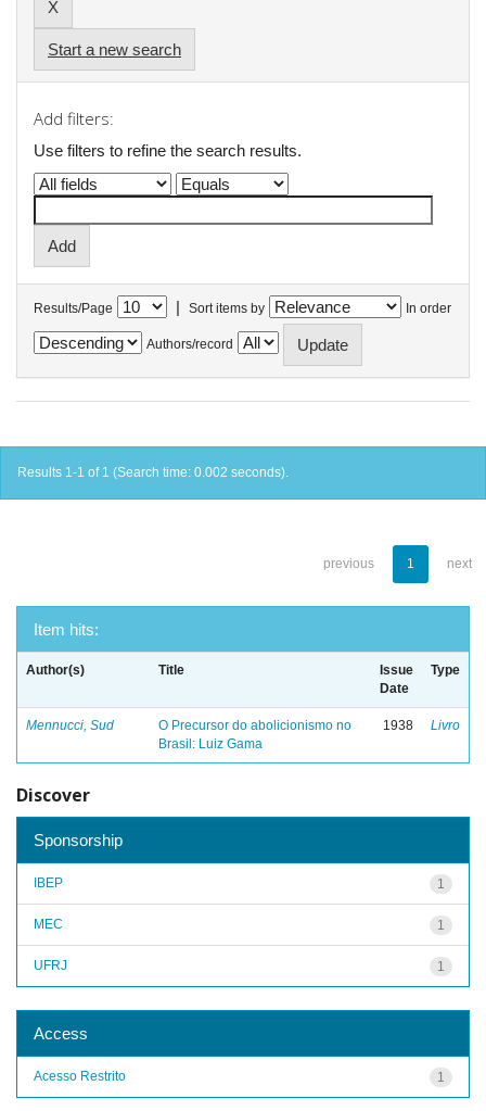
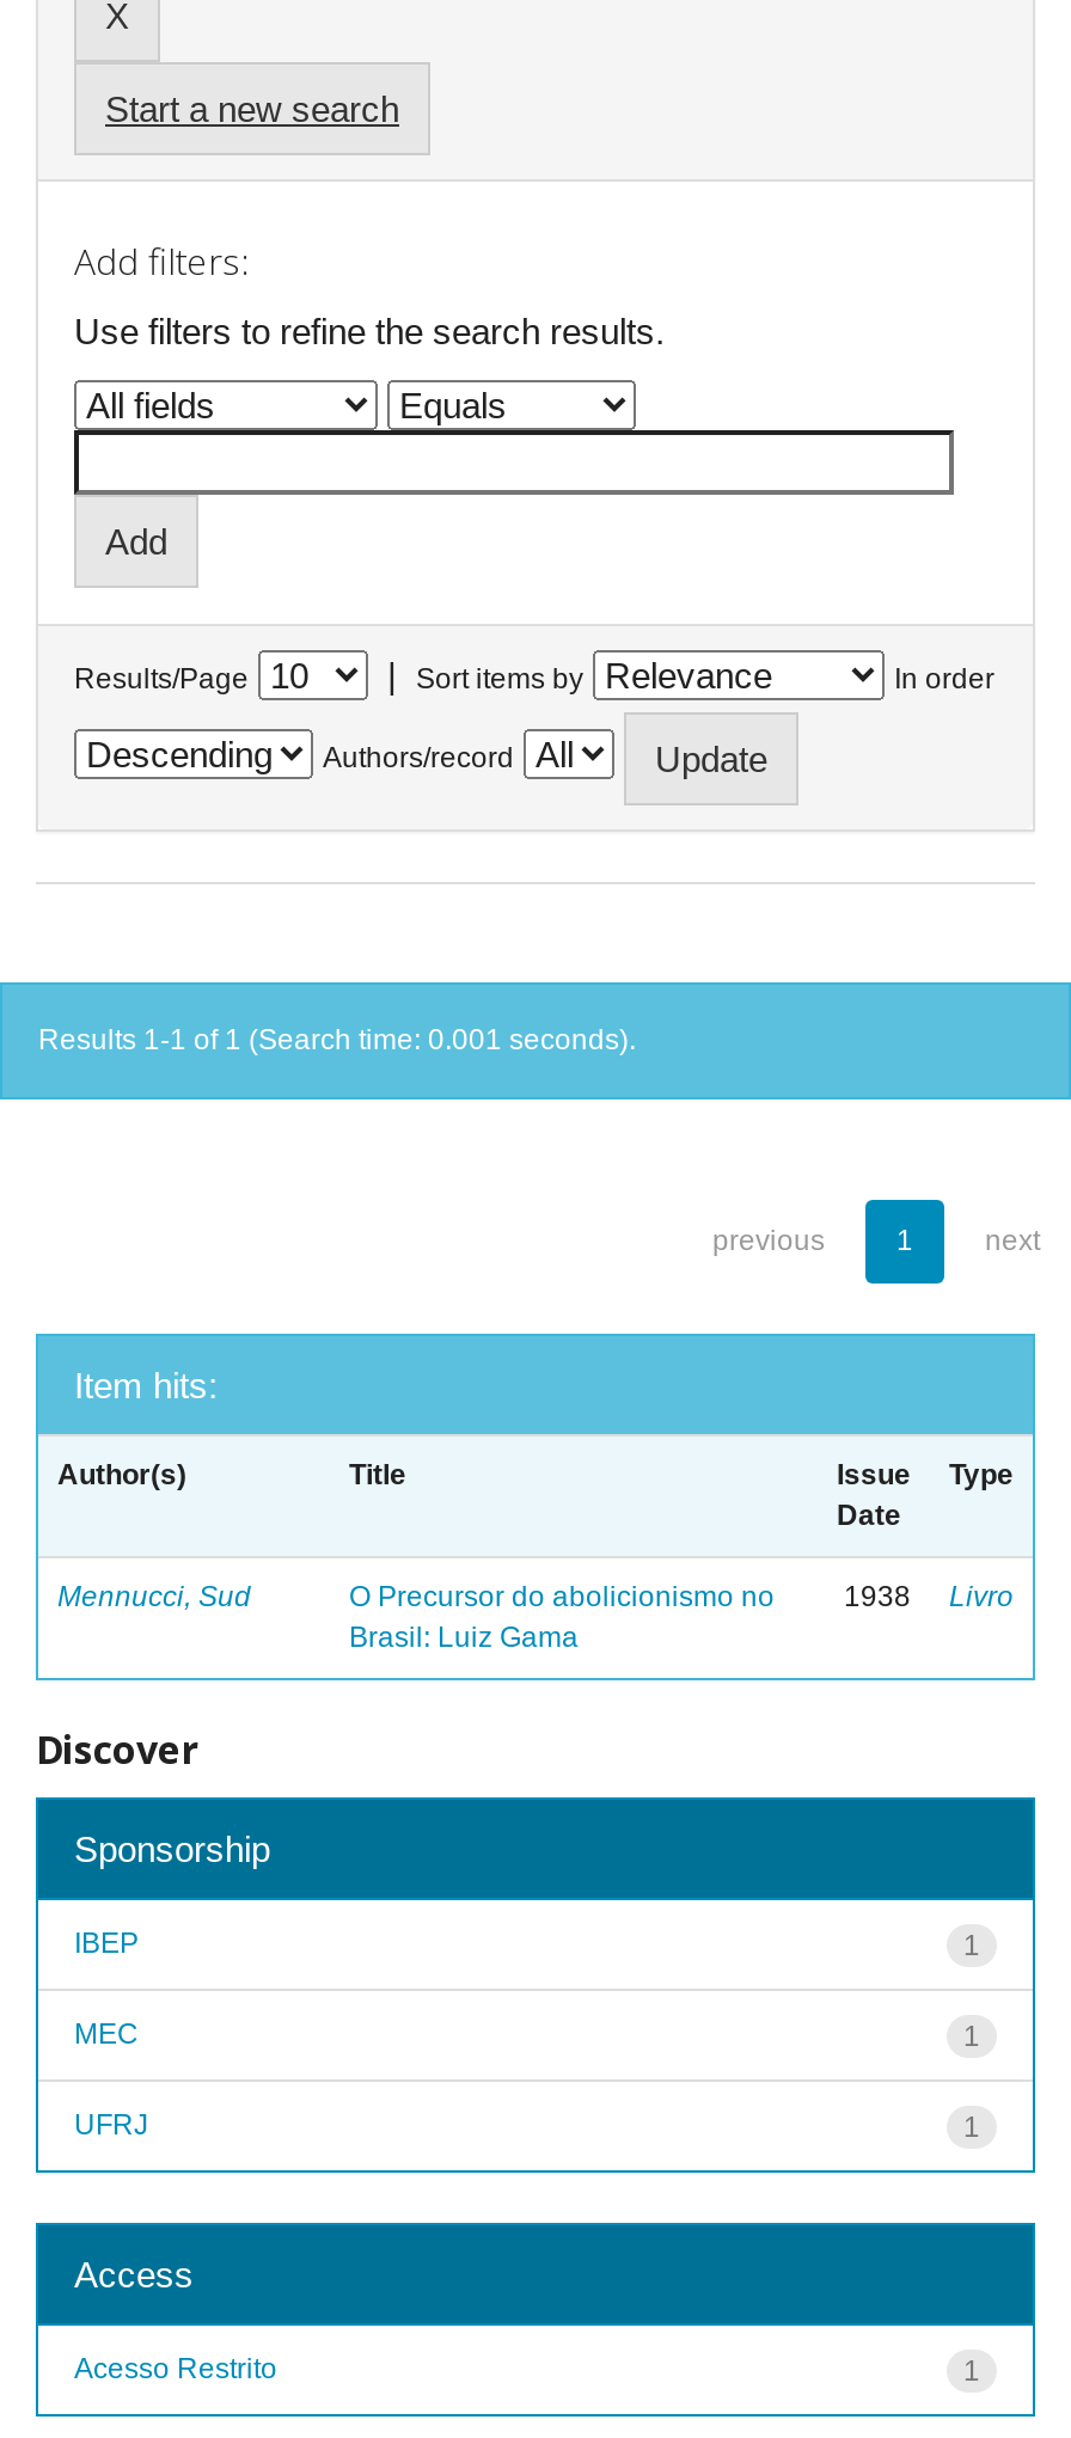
- Results 1-1 of 1 (Search time: 0.002 seconds).
+ Results 1-1 of 1 (Search time: 0.001 seconds).
